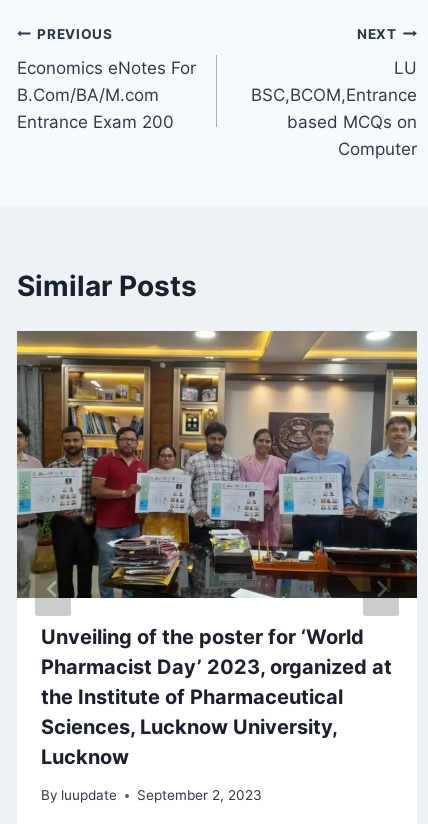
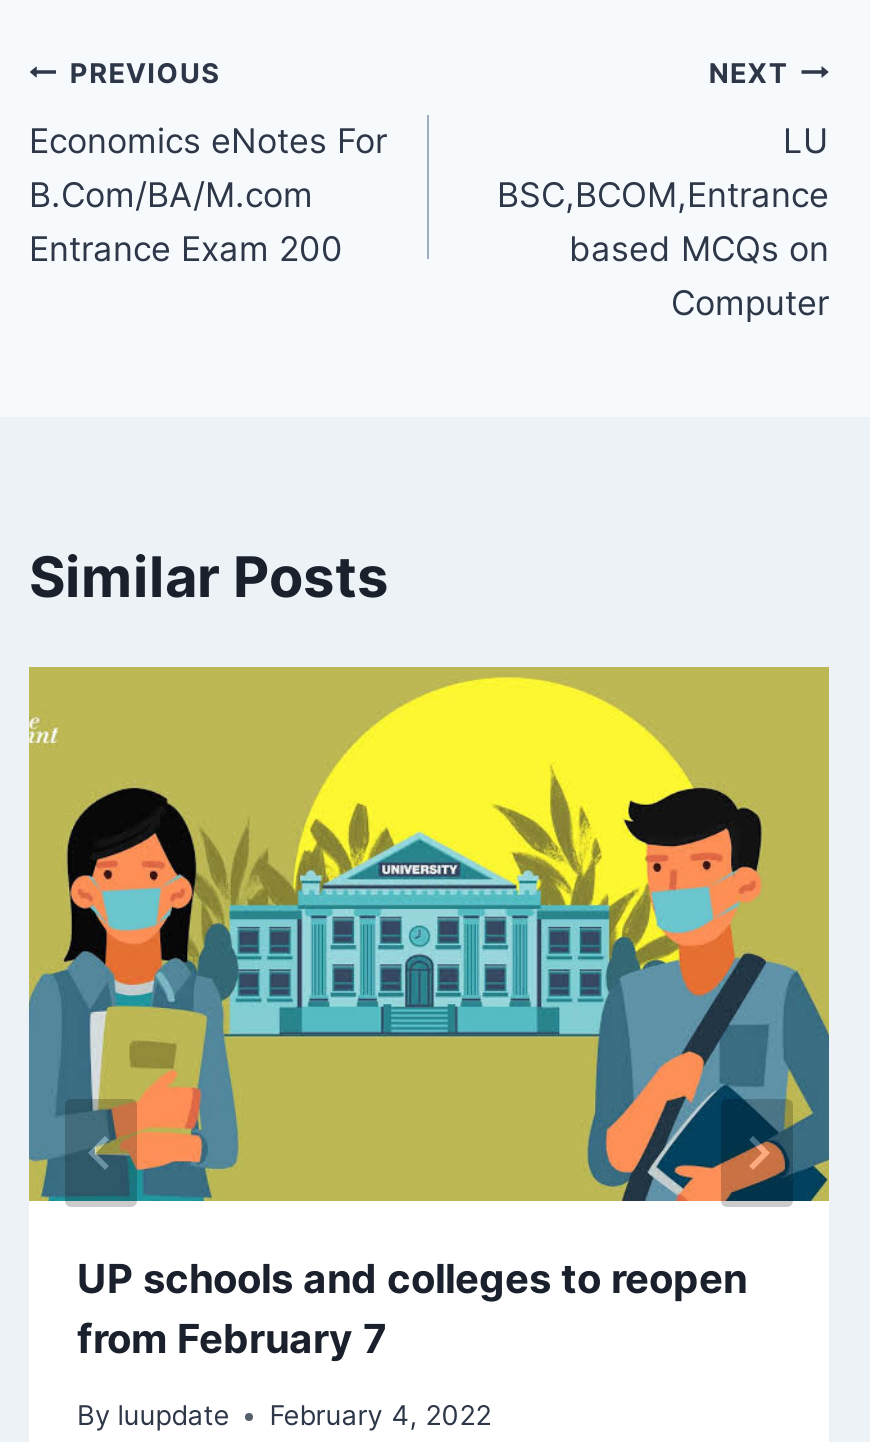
- [image]
- Unveiling of the poster for ‘World
- Pharmacist Day’ 2023, organized at
- the Institute of Pharmaceutical
- Sciences, Lucknow University,
- Lucknow
+ [image]
+ UP schools and colleges to reopen
+ from February 7

- By luupdate September 2, 2023
+ By luupdate February 4, 2022
